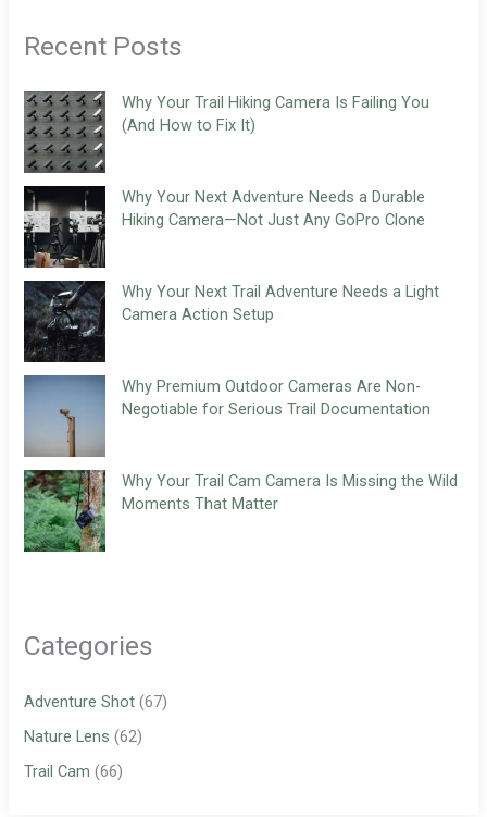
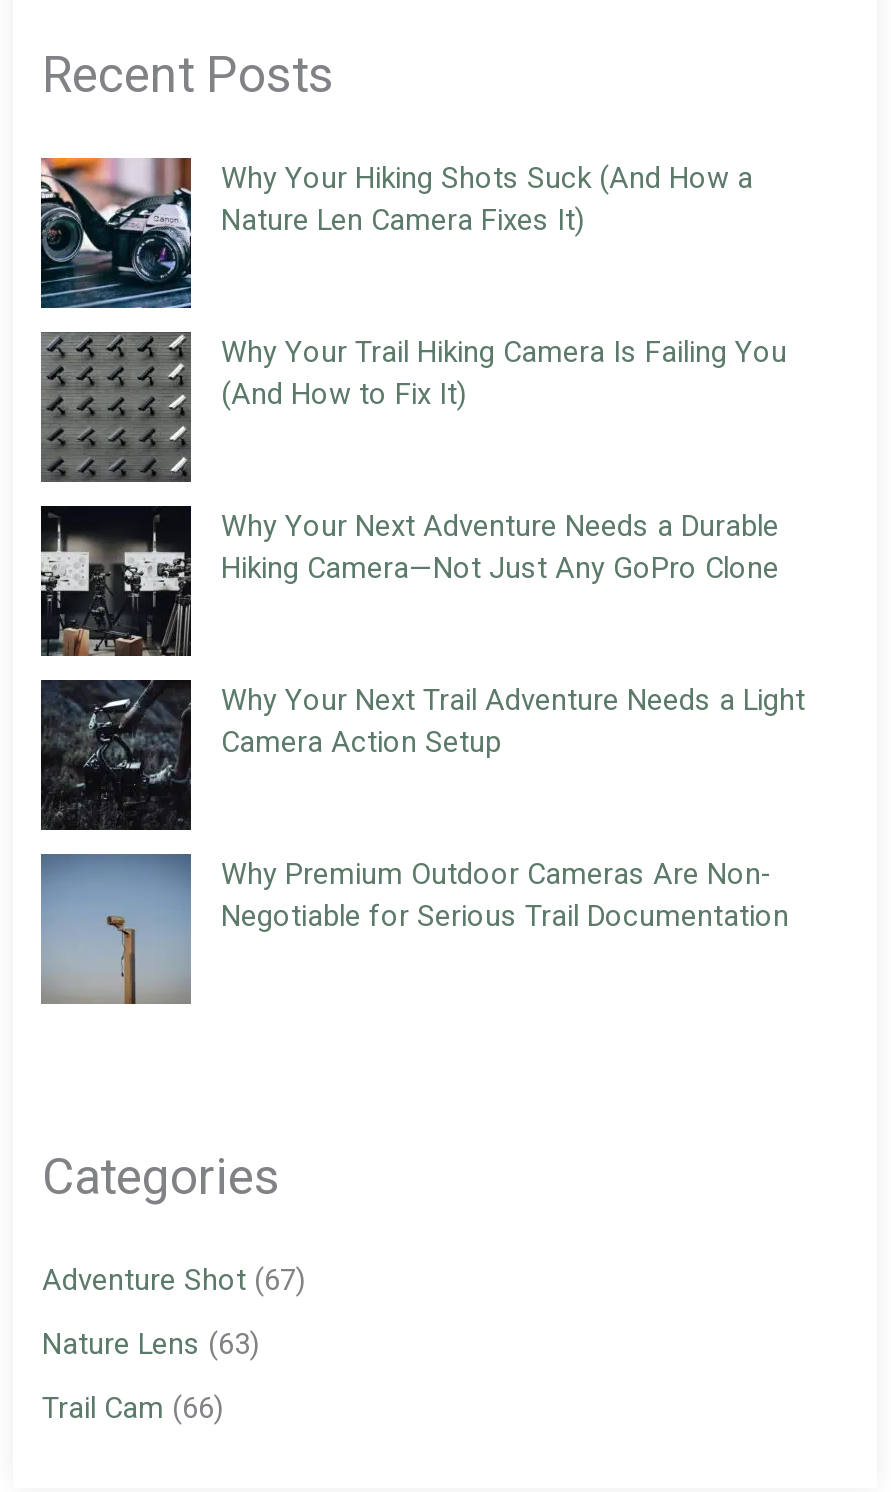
+ [image]
+ Why Your Hiking Shots Suck (And How a
+ Nature Len Camera Fixes It)

moved down: [image] | Why Your Trail Hiking Camera Is Failing You | (And How to Fix It) | ... | Why Premium Outdoor Cameras Are Non- | Negotiable for Serious Trail Documentation

- [image]
- Why Your Trail Cam Camera Is Missing the Wild
- Moments That Matter

- Nature Lens (62)
+ Nature Lens (63)
